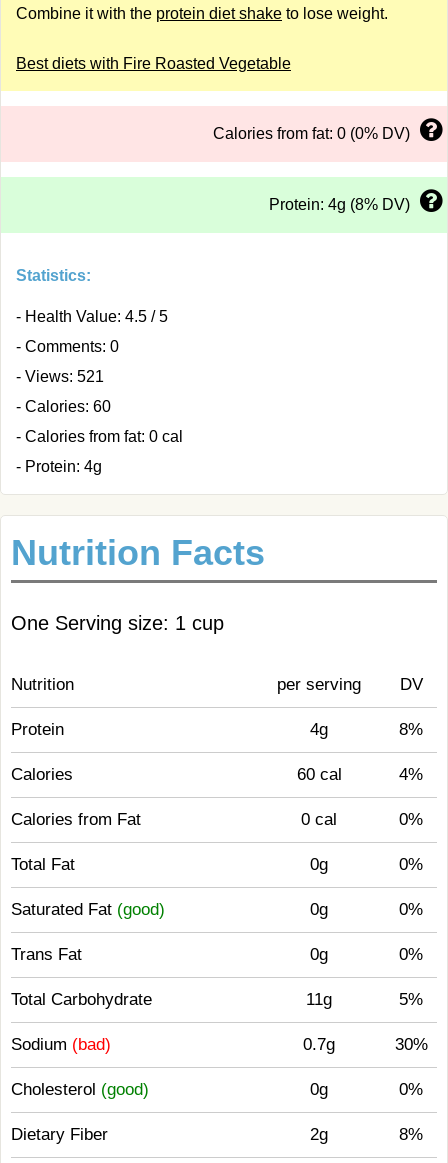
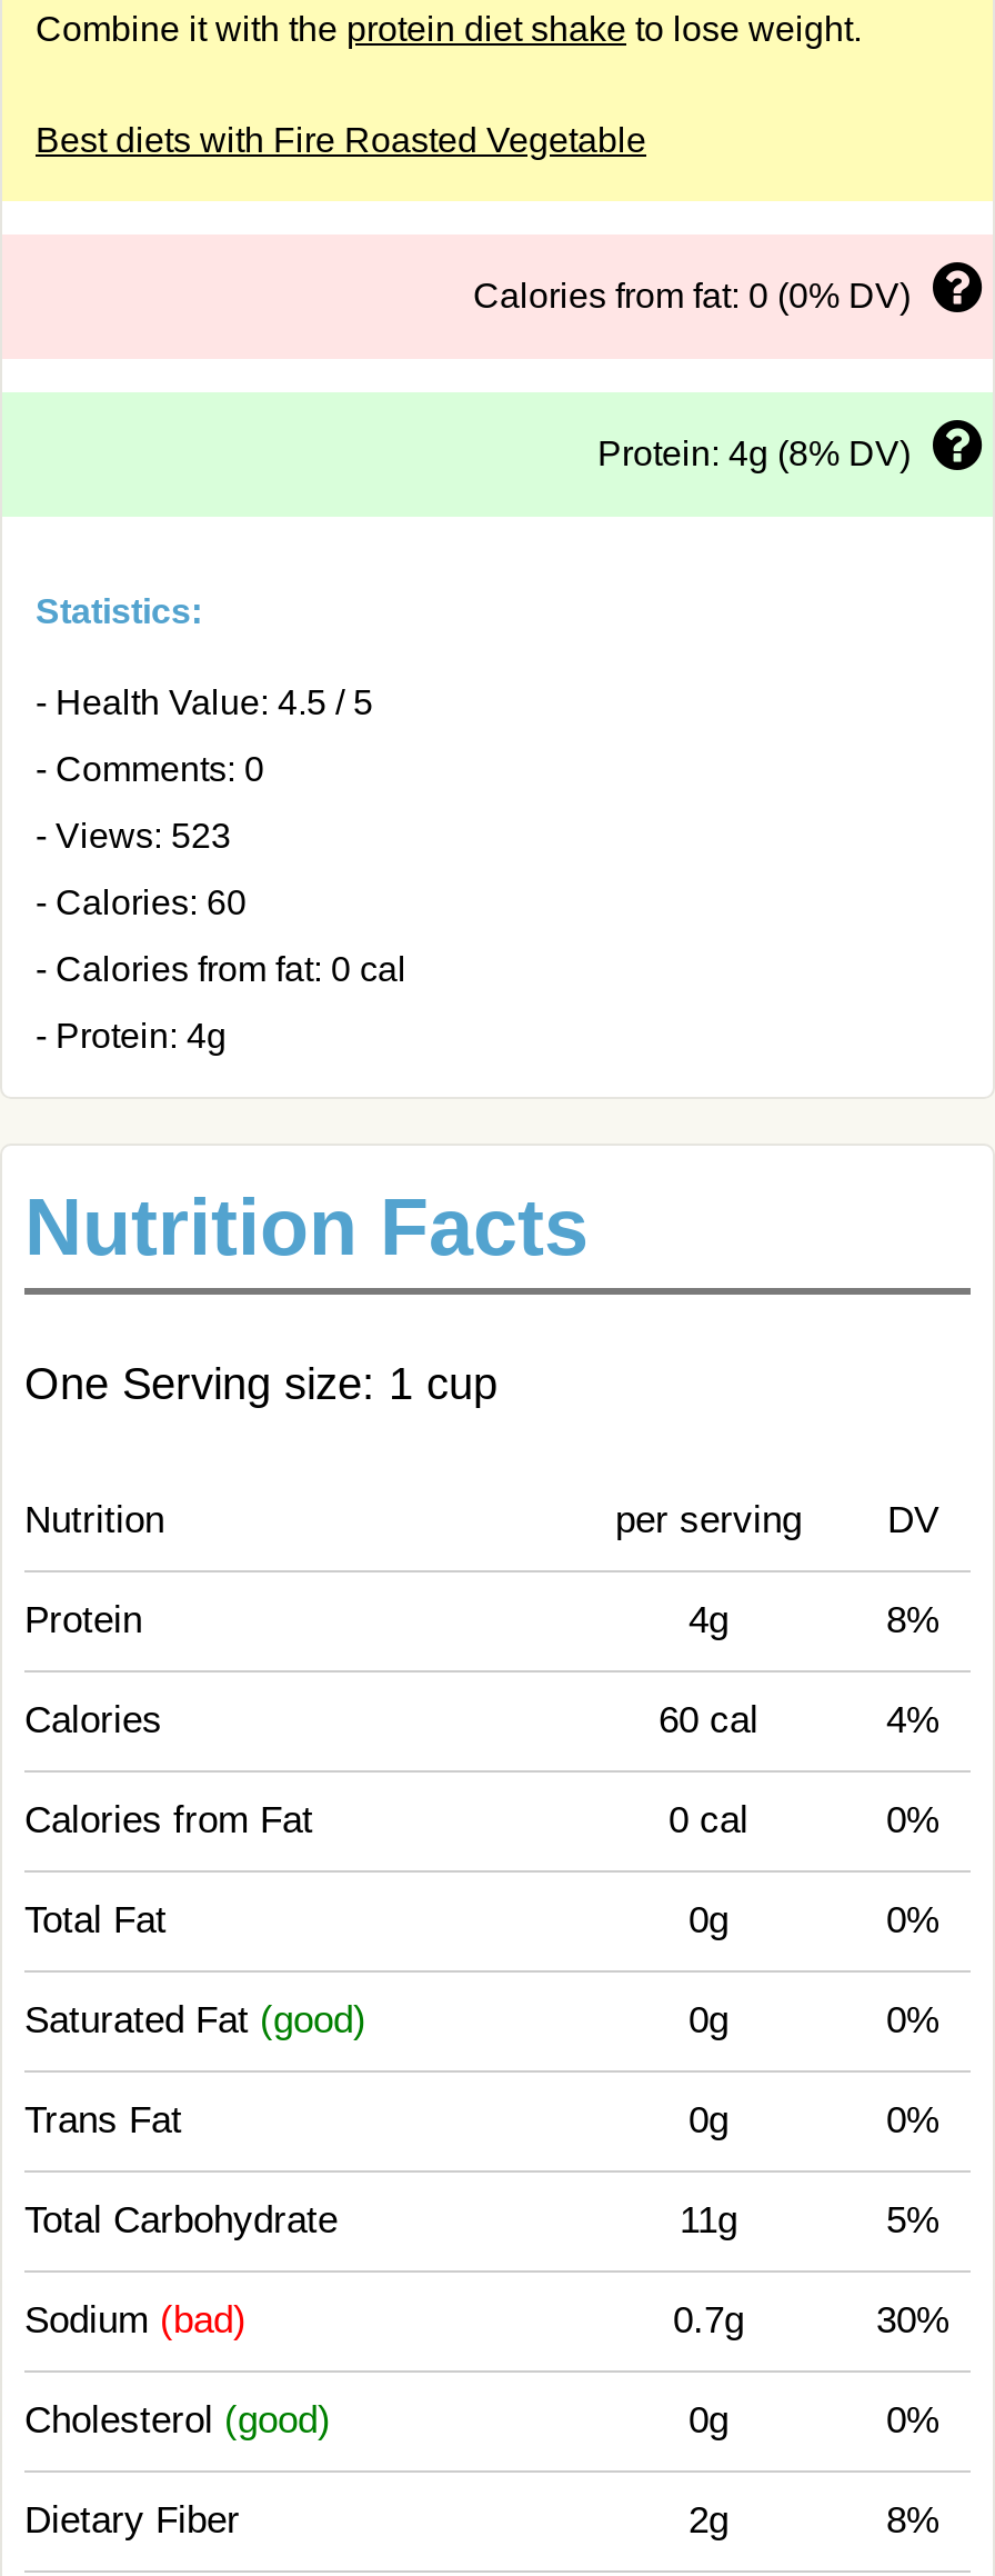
- - Views: 521
+ - Views: 523
